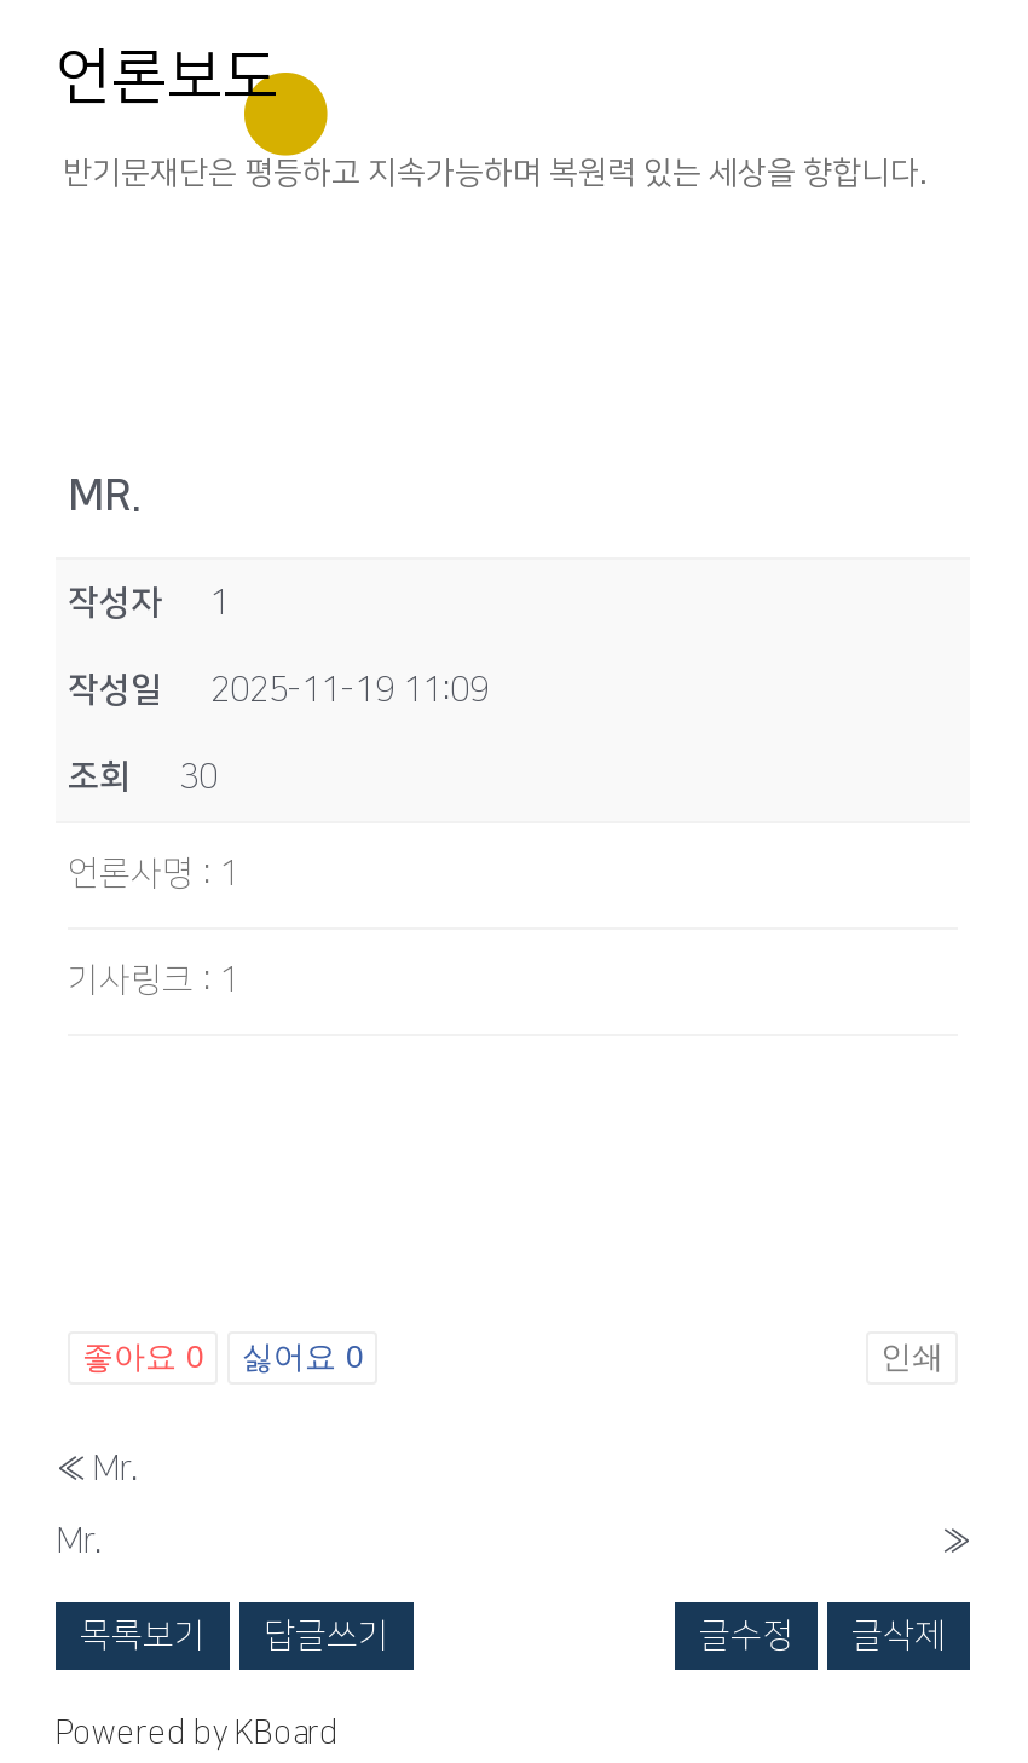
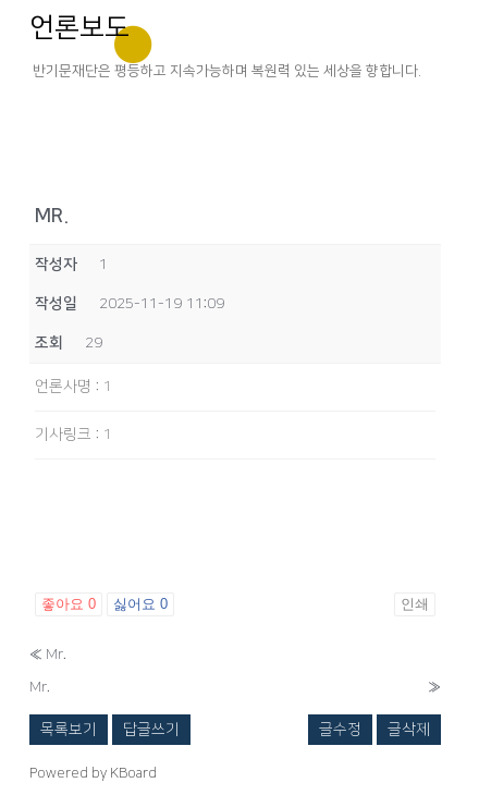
- 조회 30
+ 조회 29
